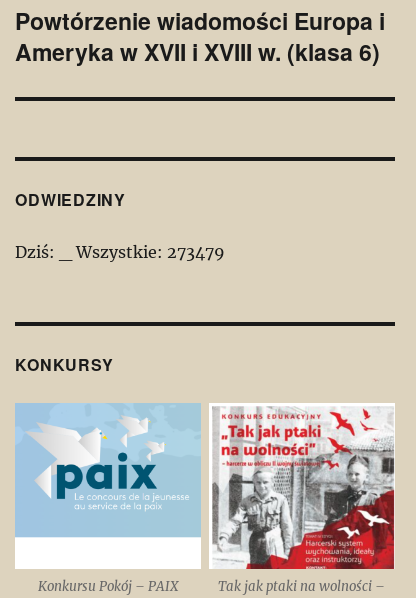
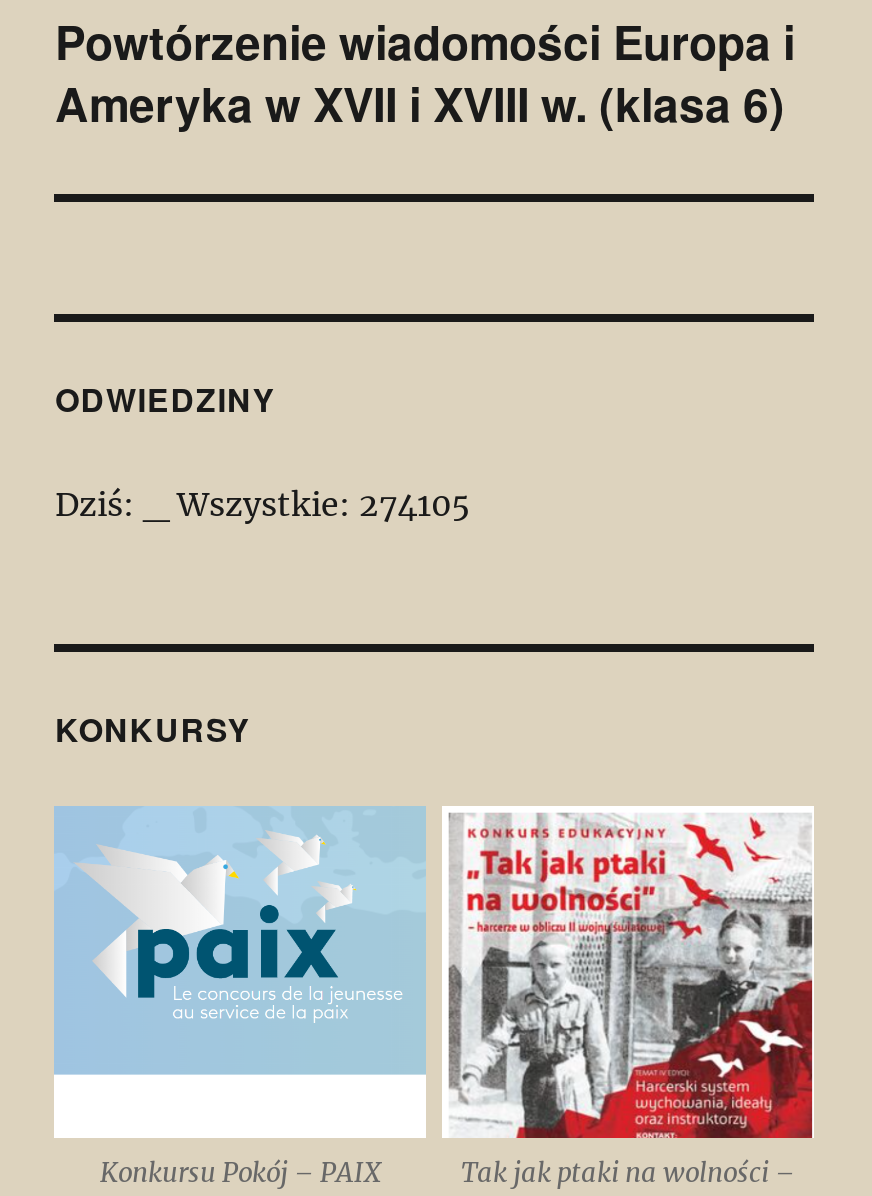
- Dziś: _ Wszystkie: 273479
+ Dziś: _ Wszystkie: 274105
